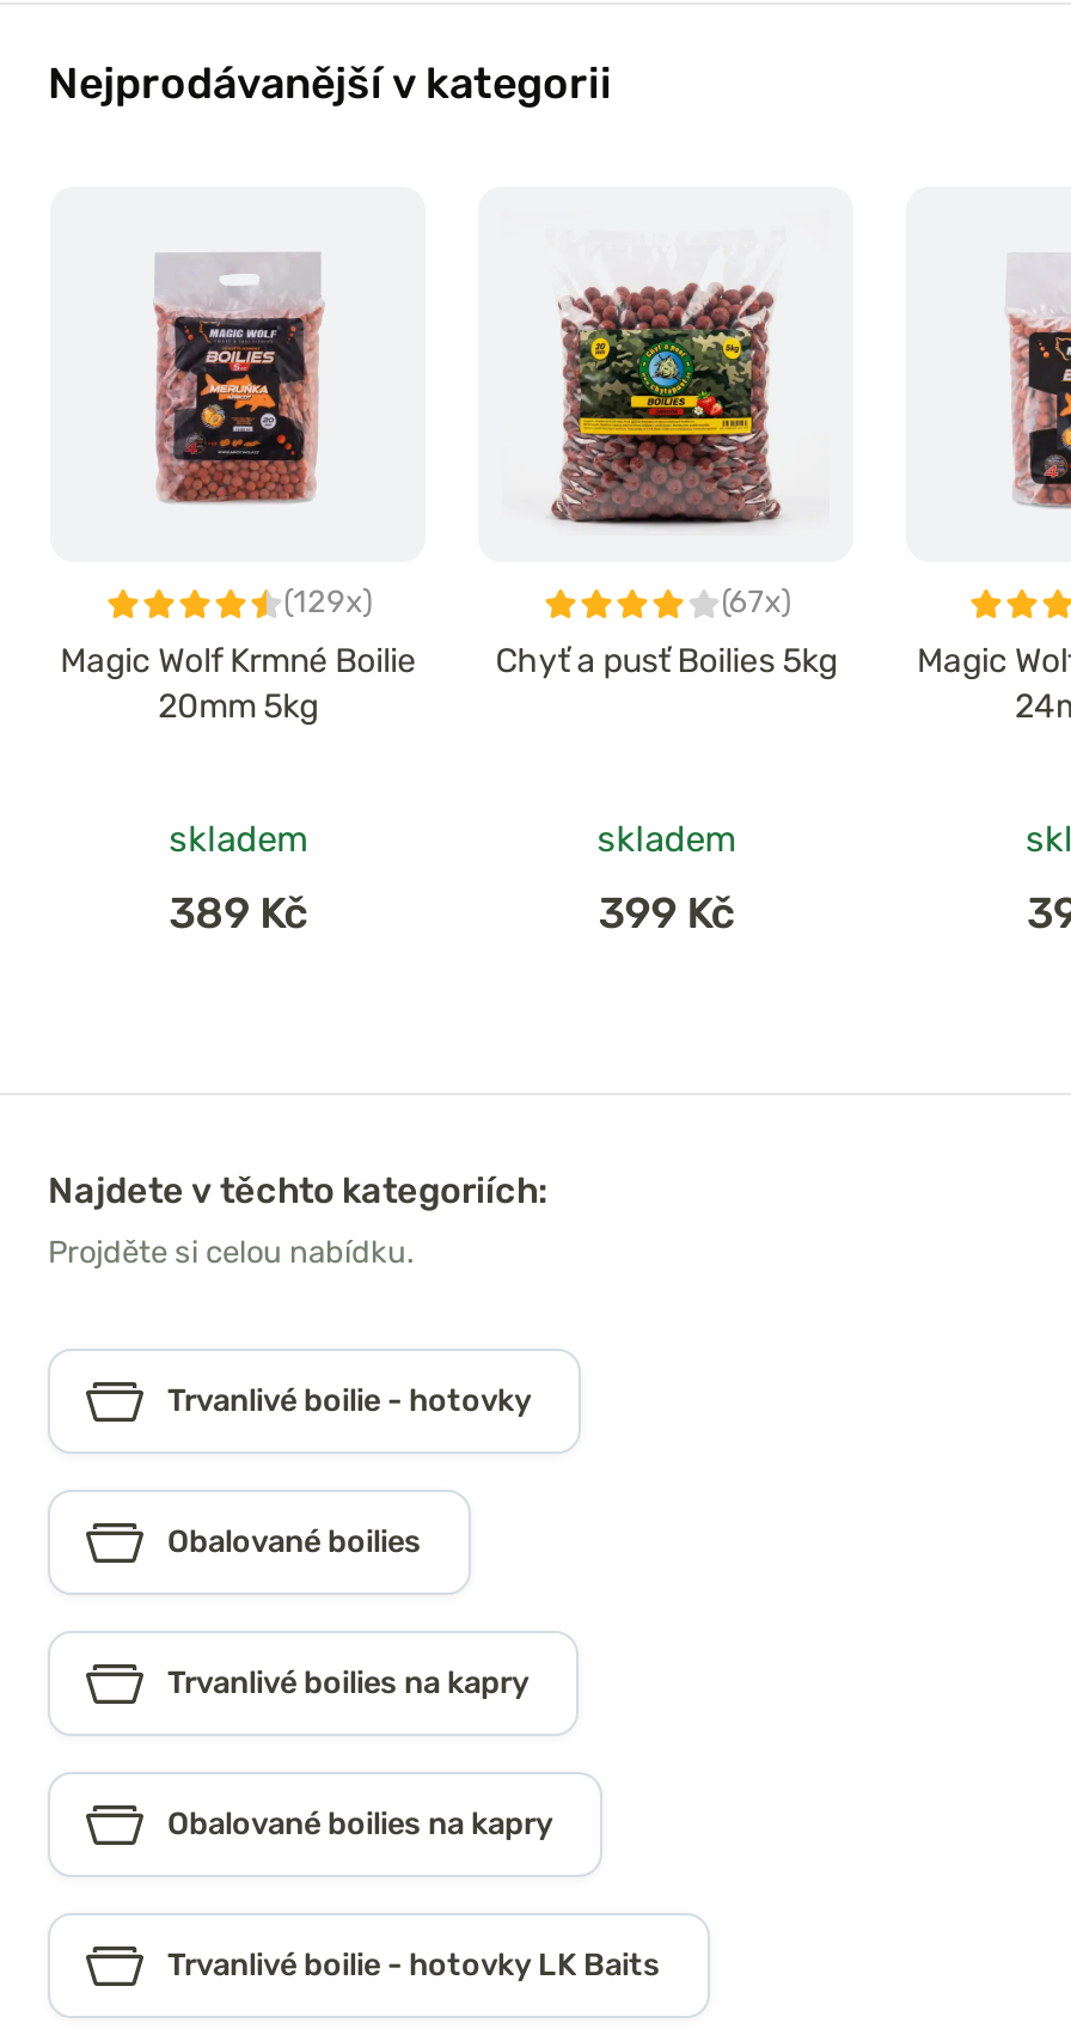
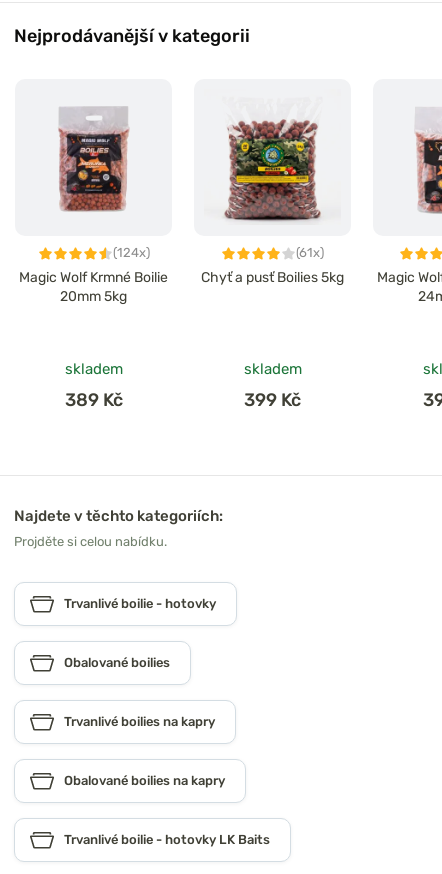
- (129x)
+ (124x)

- (67x)
+ (61x)
